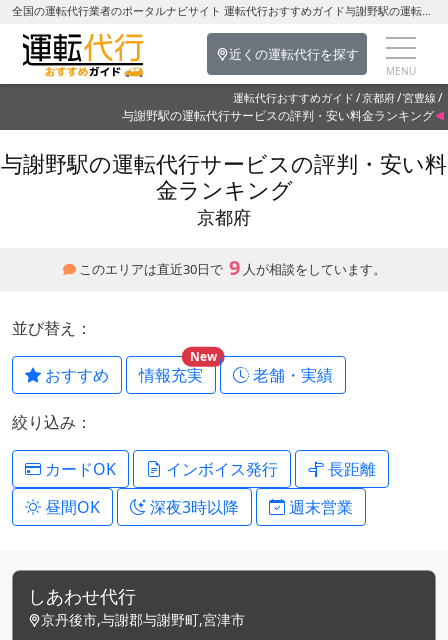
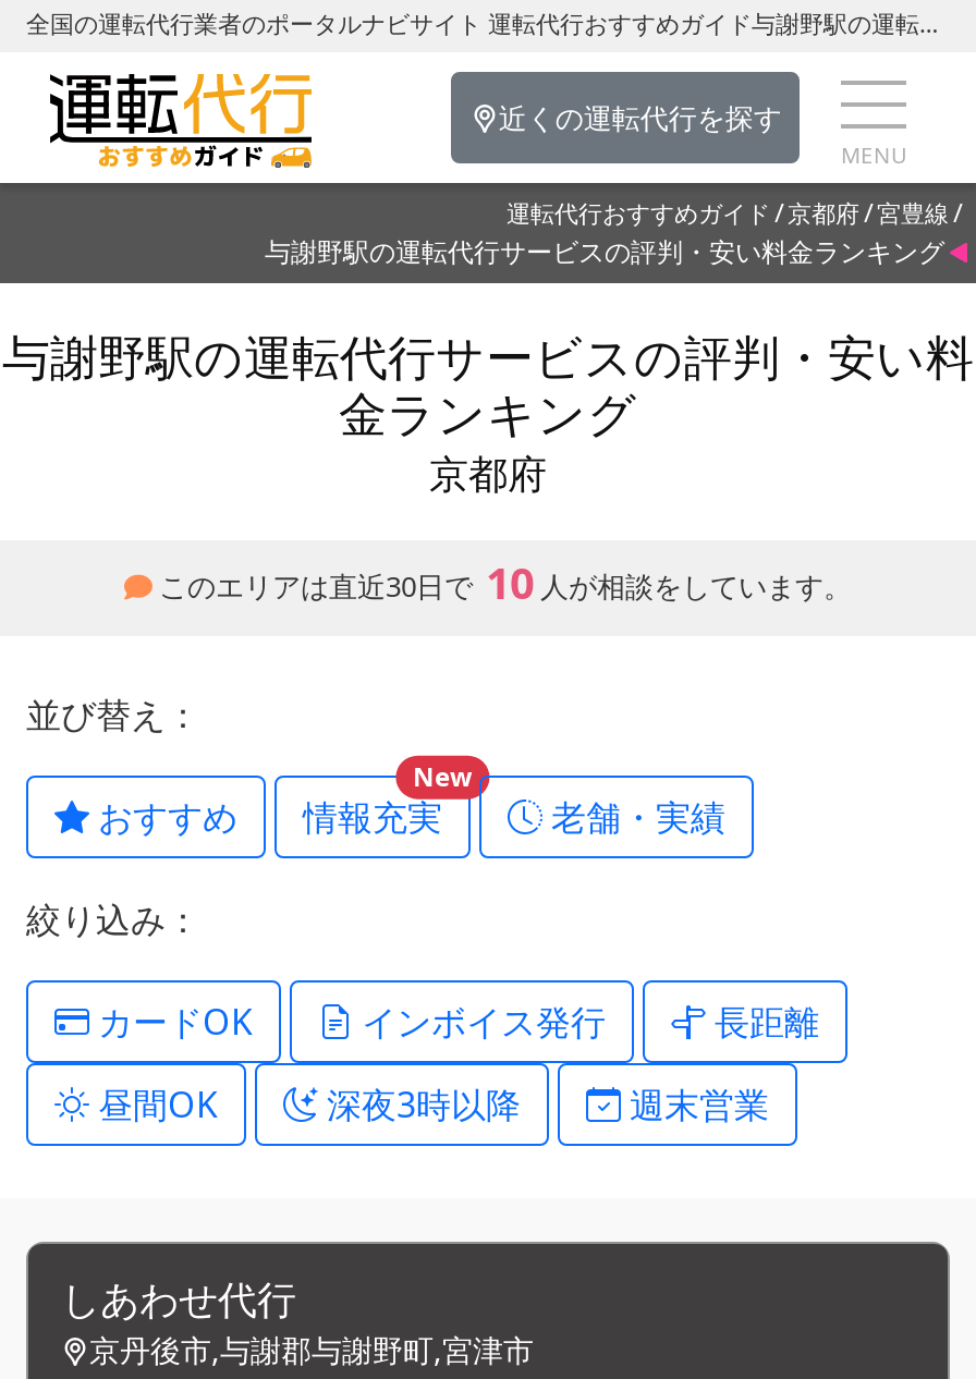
- このエリアは直近30日で 9 人が相談をしています。
+ このエリアは直近30日で 10 人が相談をしています。
